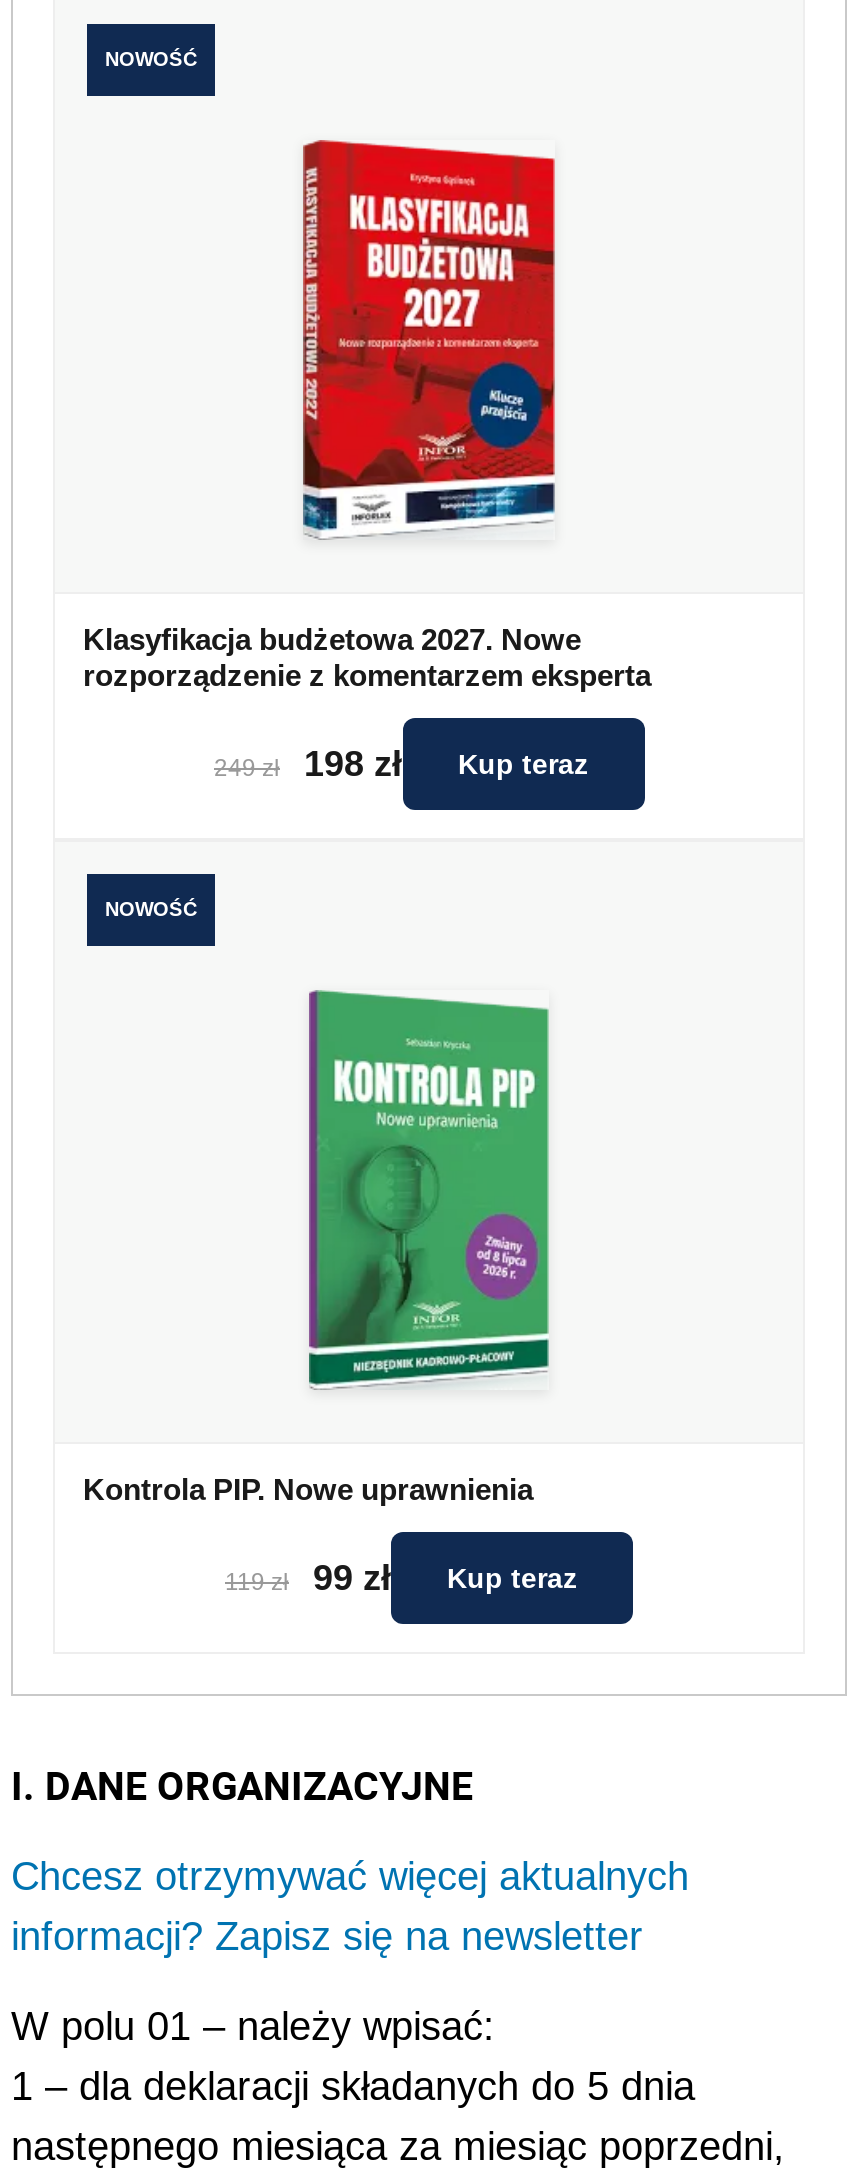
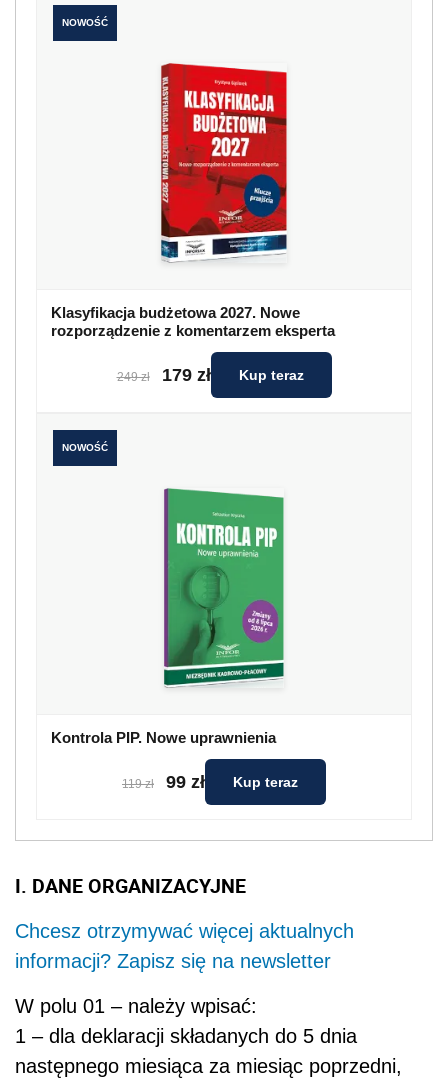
- 198 zł
+ 179 zł
